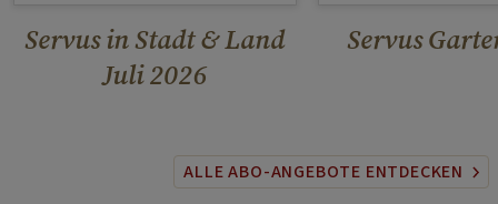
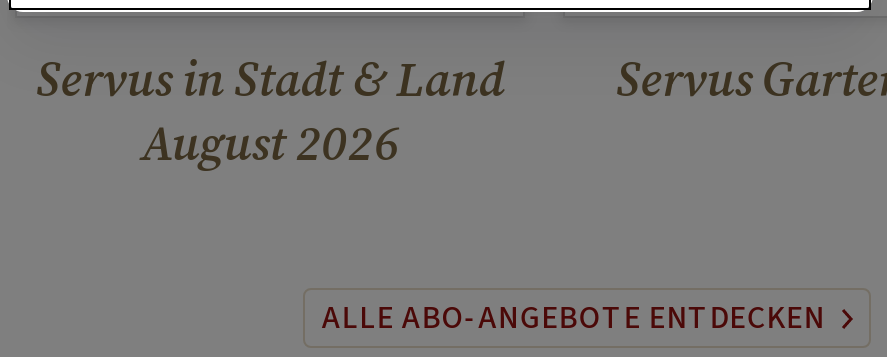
- Juli 2026
+ August 2026
